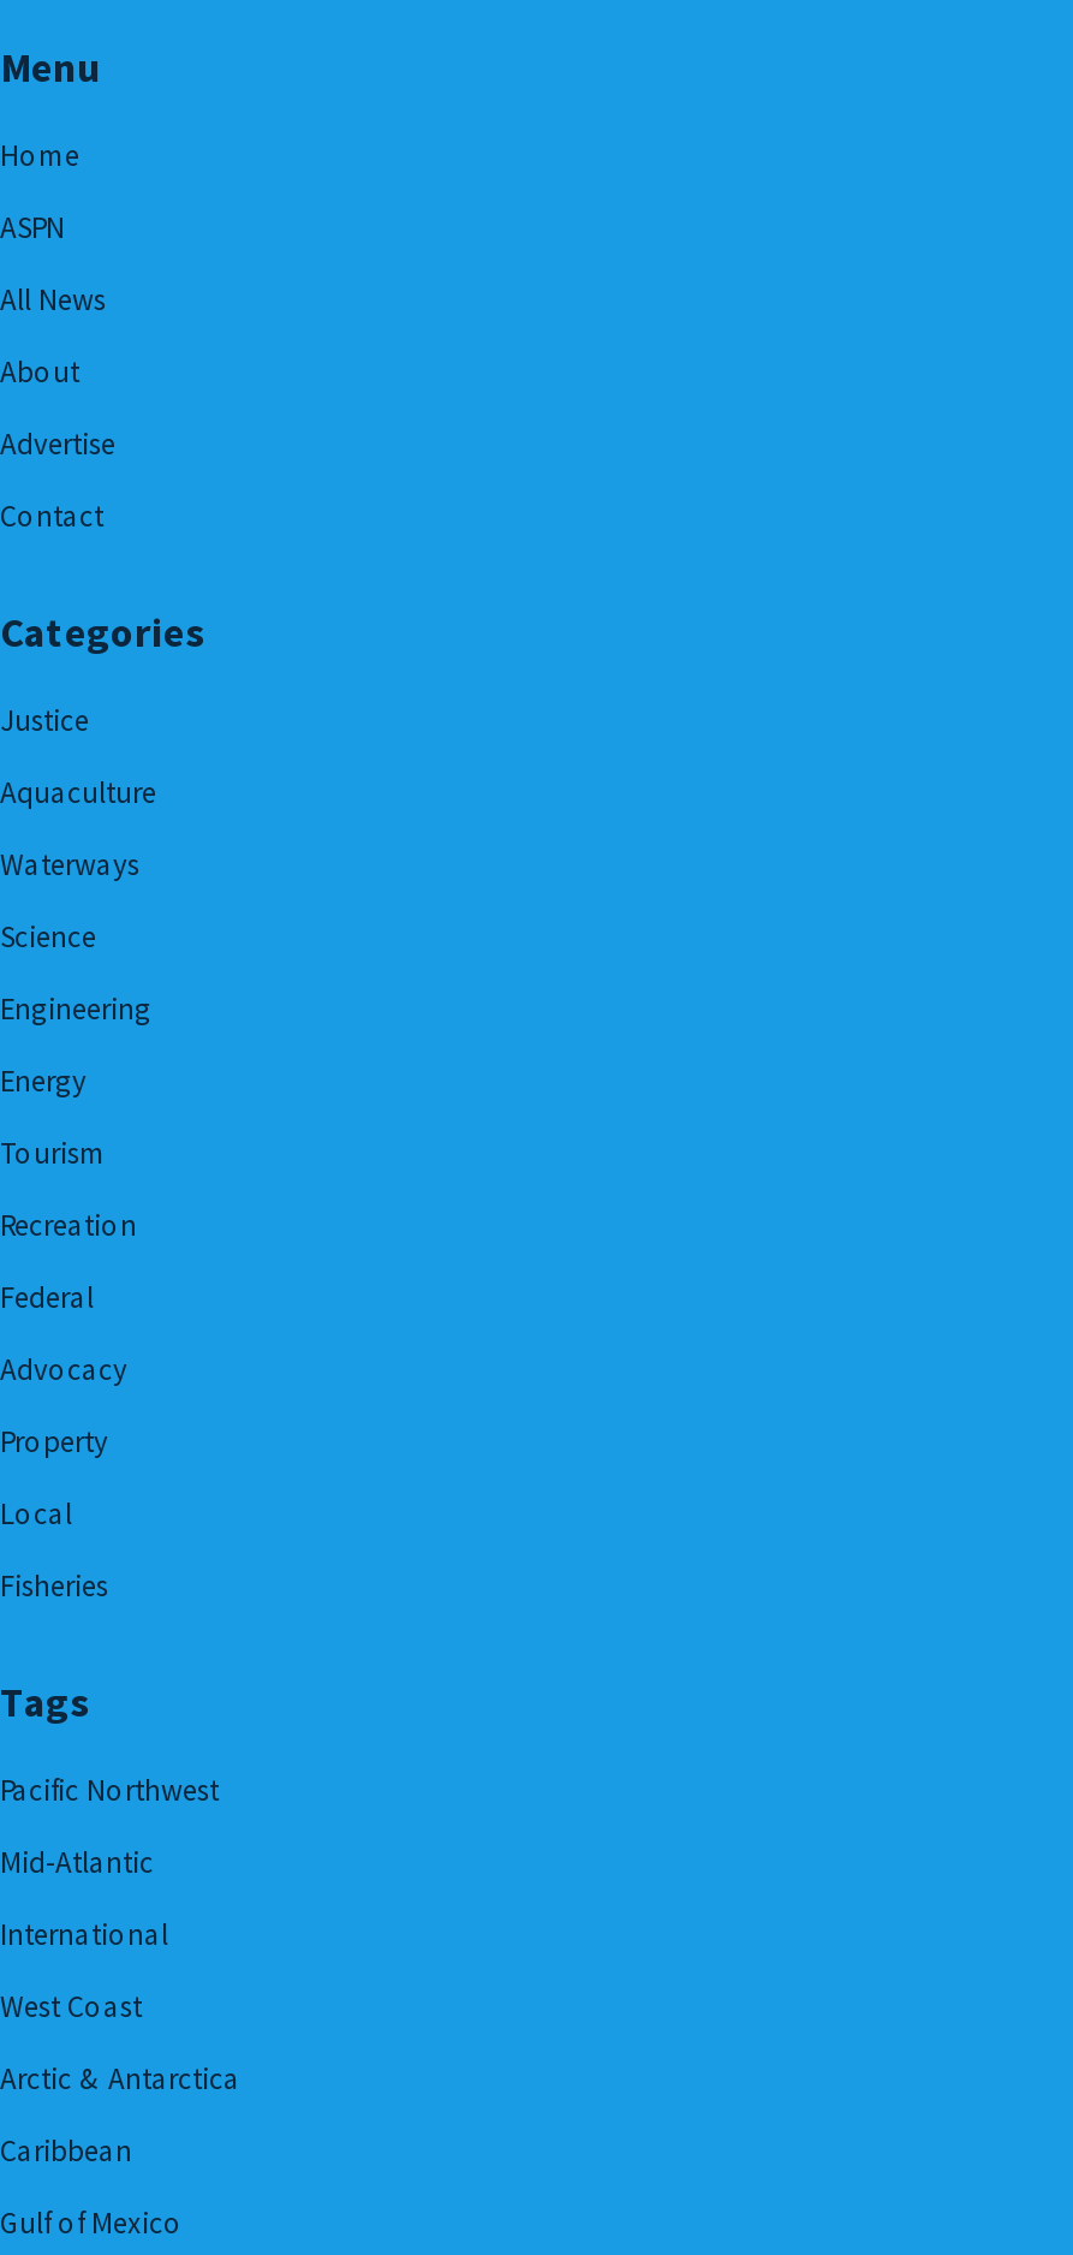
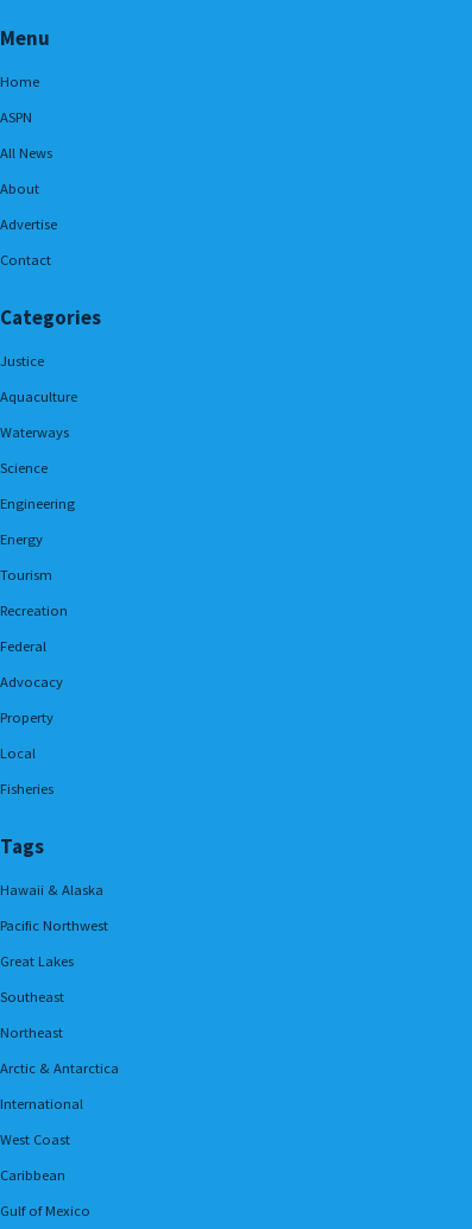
+ Hawaii & Alaska

- Mid-Atlantic
+ Great Lakes
+ Southeast
+ Northeast

moved down: International | West Coast

moved up: Arctic & Antarctica
